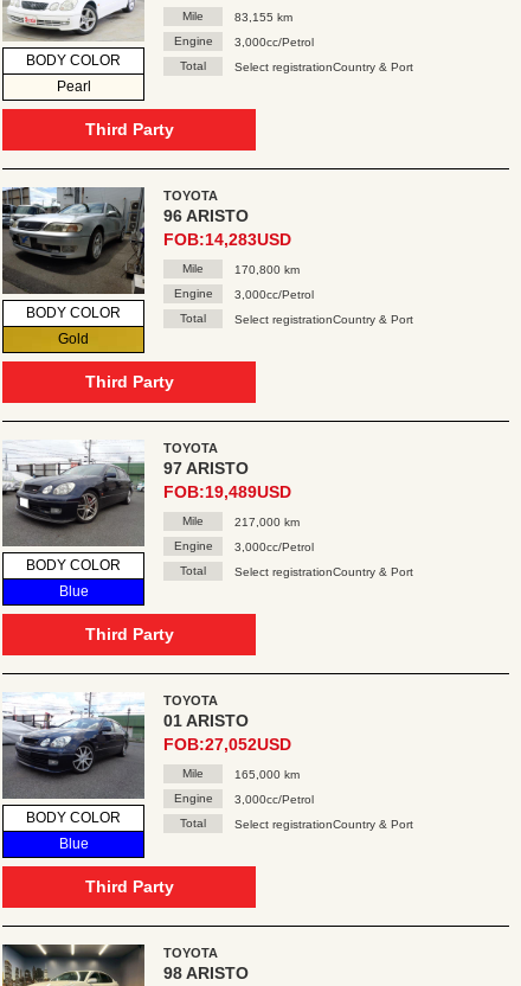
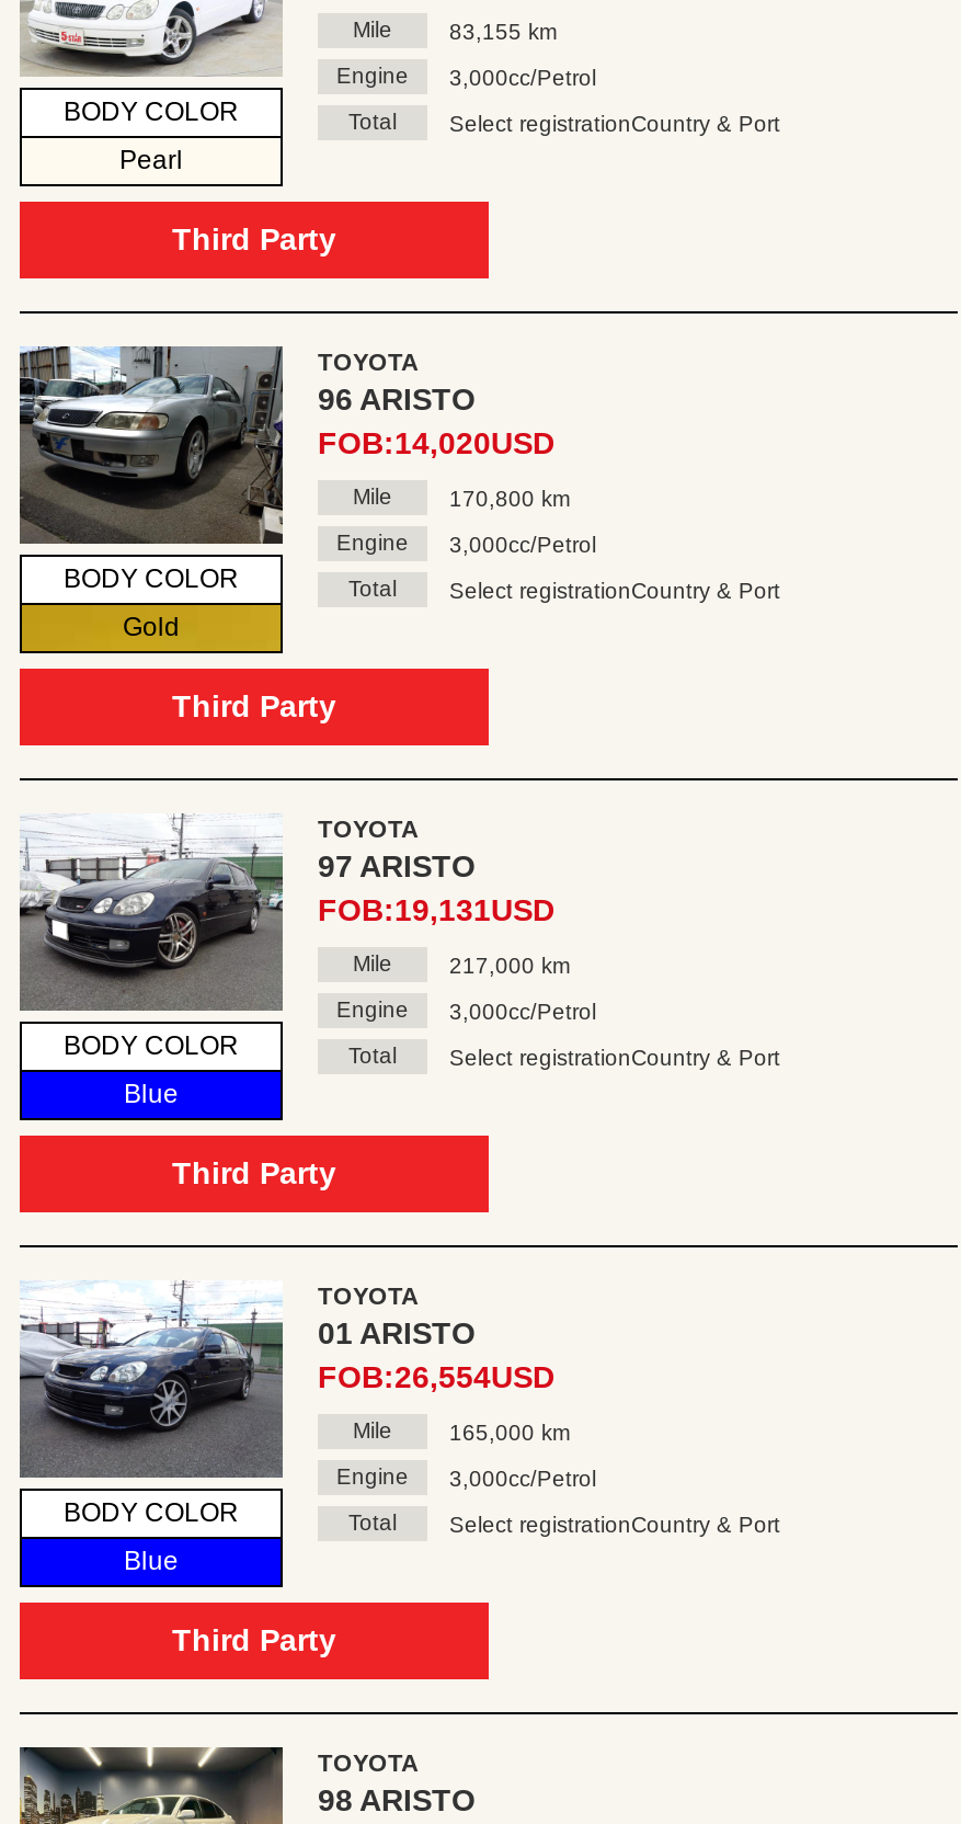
- FOB:14,283USD
+ FOB:14,020USD

- FOB:19,489USD
+ FOB:19,131USD

- FOB:27,052USD
+ FOB:26,554USD
